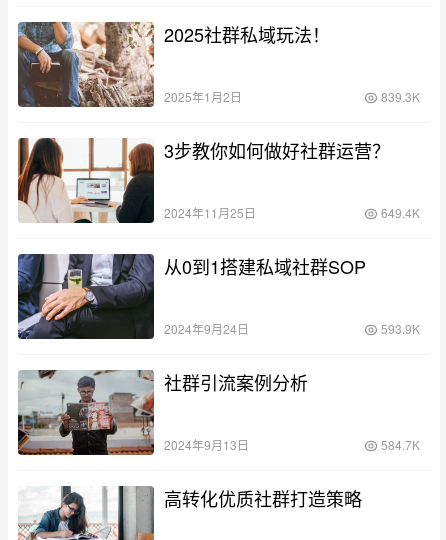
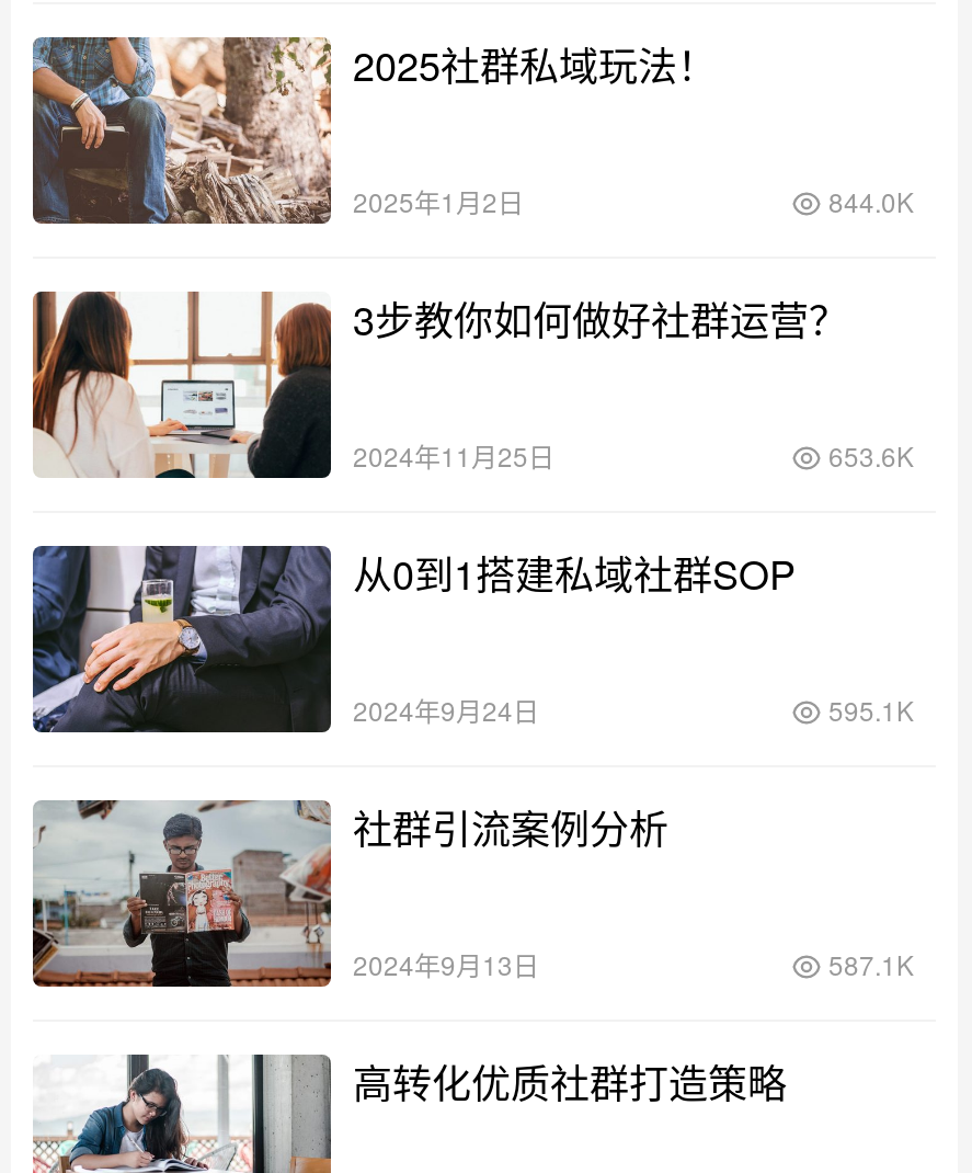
- 839.3K
+ 844.0K

- 649.4K
+ 653.6K

- 593.9K
+ 595.1K

- 584.7K
+ 587.1K
